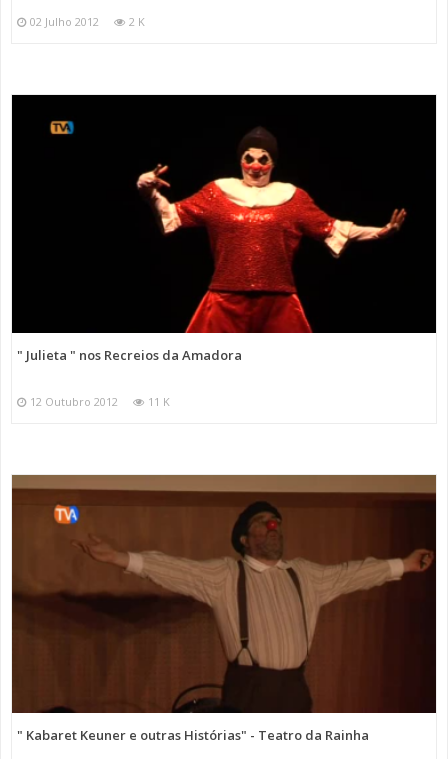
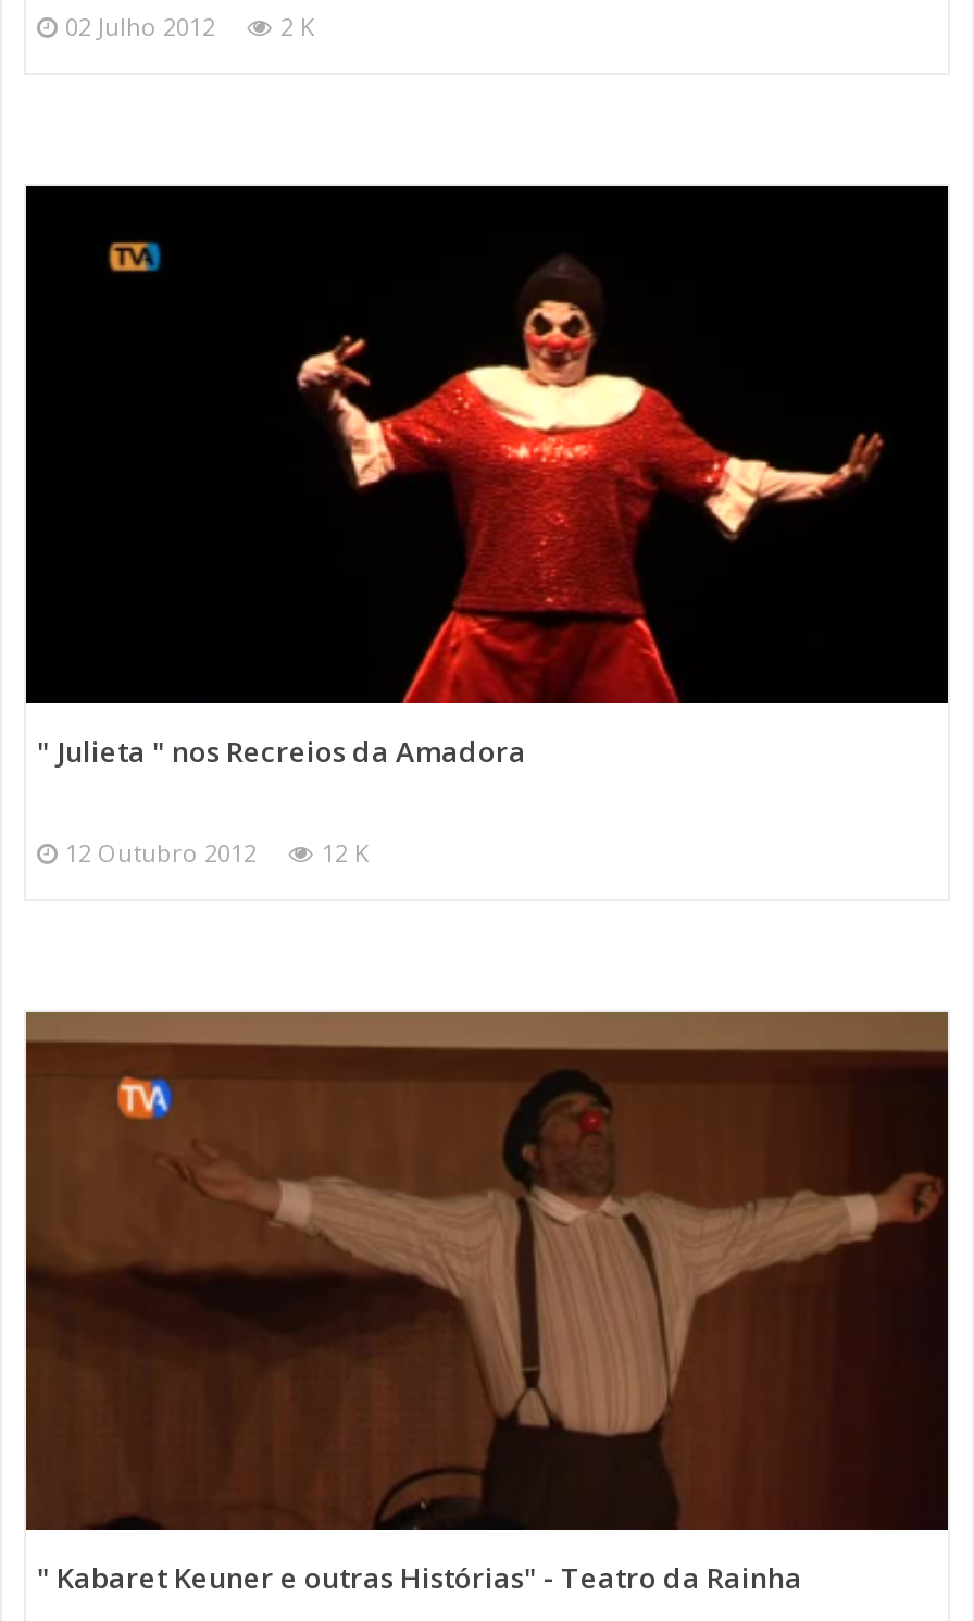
- 12 Outubro 2012 11 K
+ 12 Outubro 2012 12 K
